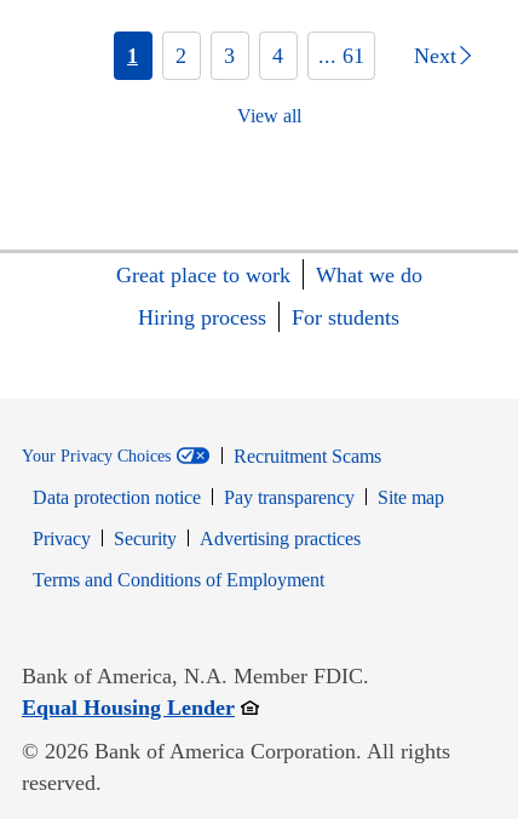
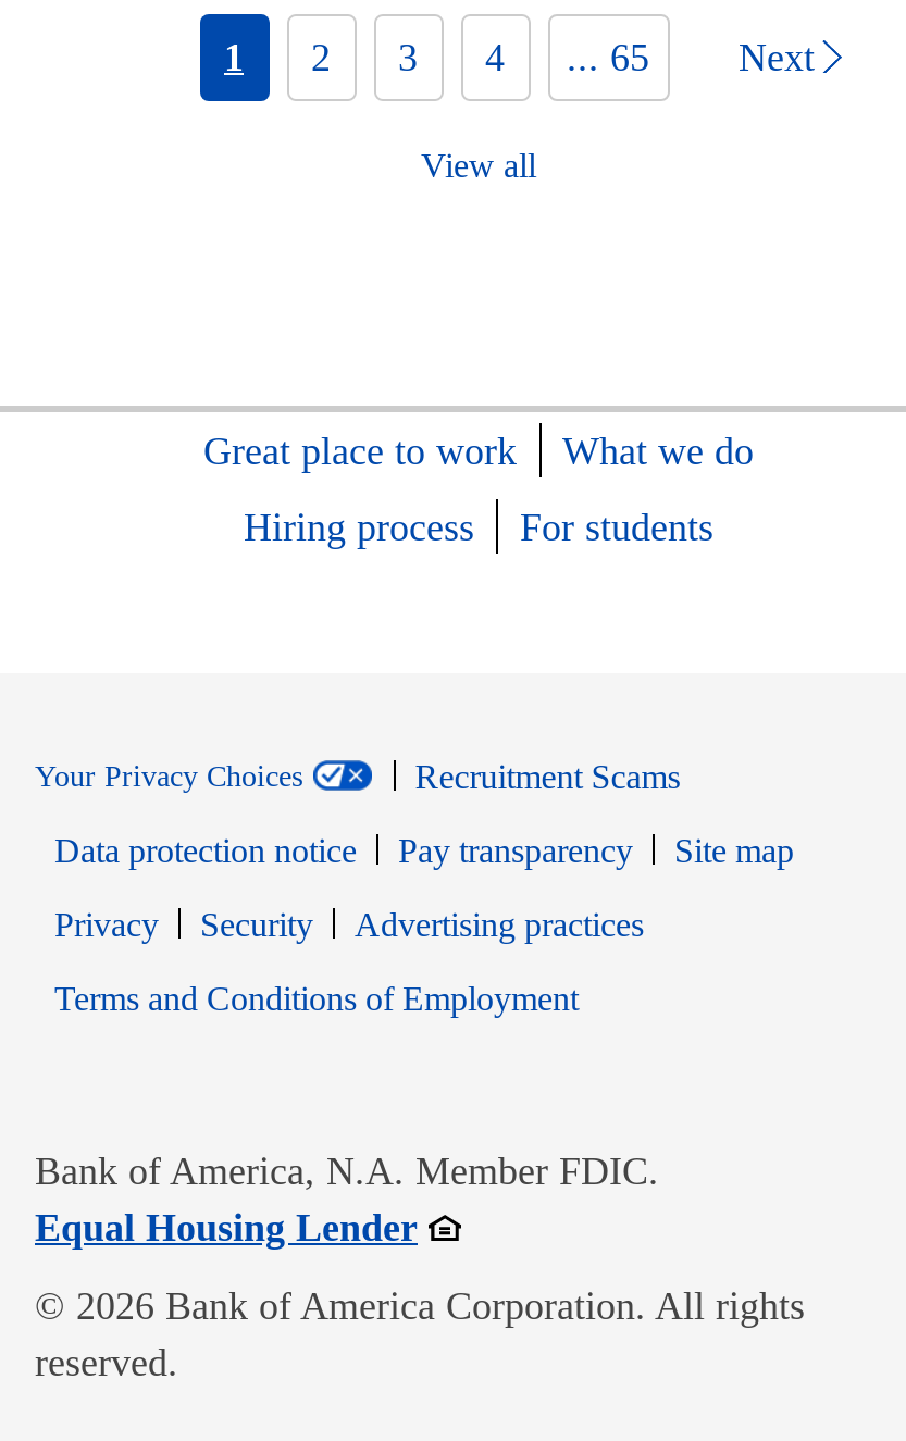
- 1 2 3 4 ... 61
+ 1 2 3 4 ... 65
